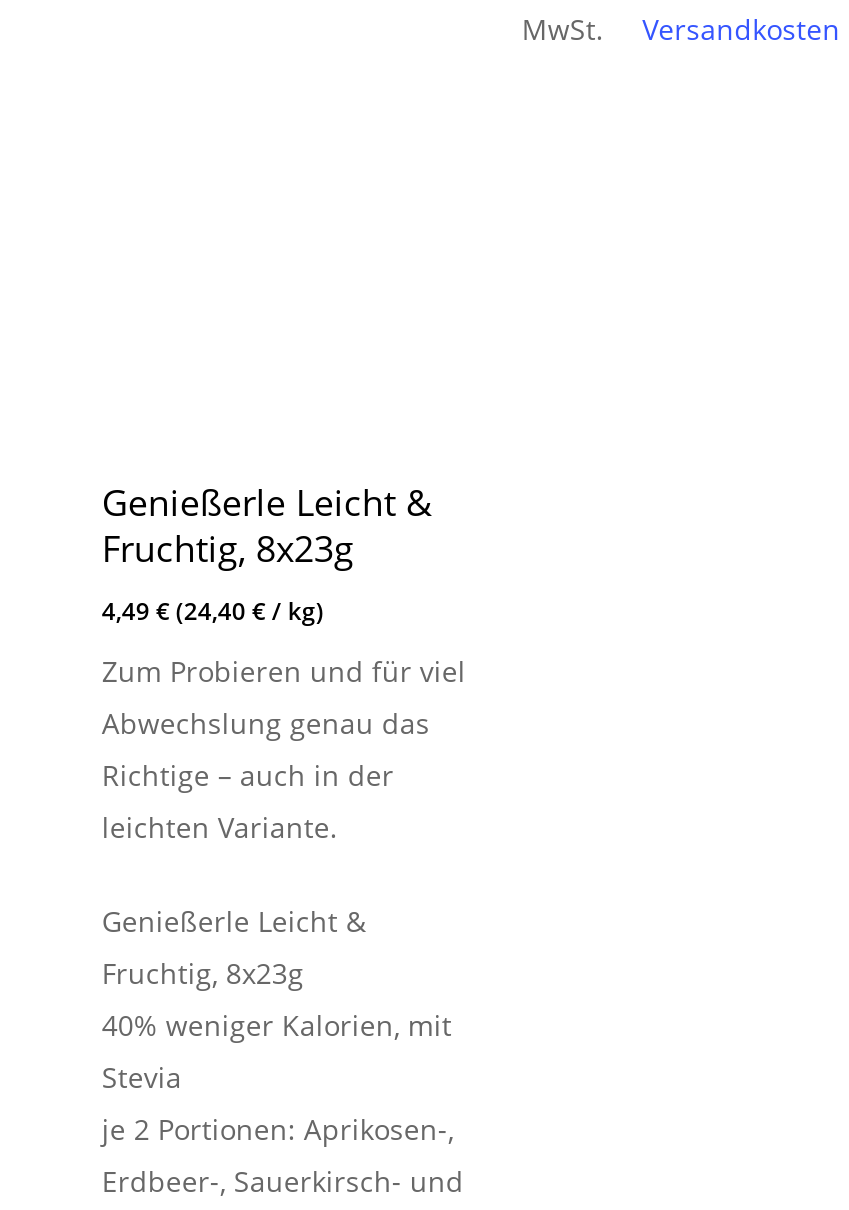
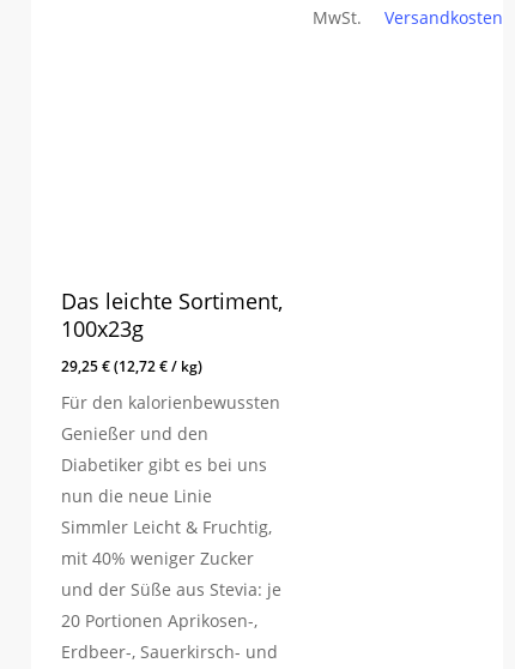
- Genießerle Leicht &
- Fruchtig, 8x23g
- 4,49 € (24,40 € / kg)
- Zum Probieren und für viel
- Abwechslung genau das
- Richtige – auch in der
- leichten Variante.
- Genießerle Leicht &
- Fruchtig, 8x23g
- 40% weniger Kalorien, mit
- Stevia
- je 2 Portionen: Aprikosen-,
+ Das leichte Sortiment,
+ 100x23g
+ 29,25 € (12,72 € / kg)
+ Für den kalorienbewussten
+ Genießer und den
+ Diabetiker gibt es bei uns
+ nun die neue Linie
+ Simmler Leicht & Fruchtig,
+ mit 40% weniger Zucker
+ und der Süße aus Stevia: je
+ 20 Portionen Aprikosen-,
